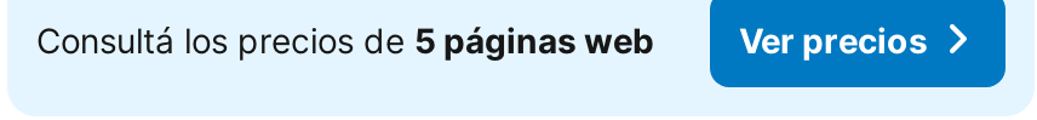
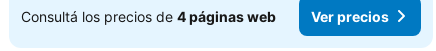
- Consultá los precios de 5 páginas web
+ Consultá los precios de 4 páginas web
